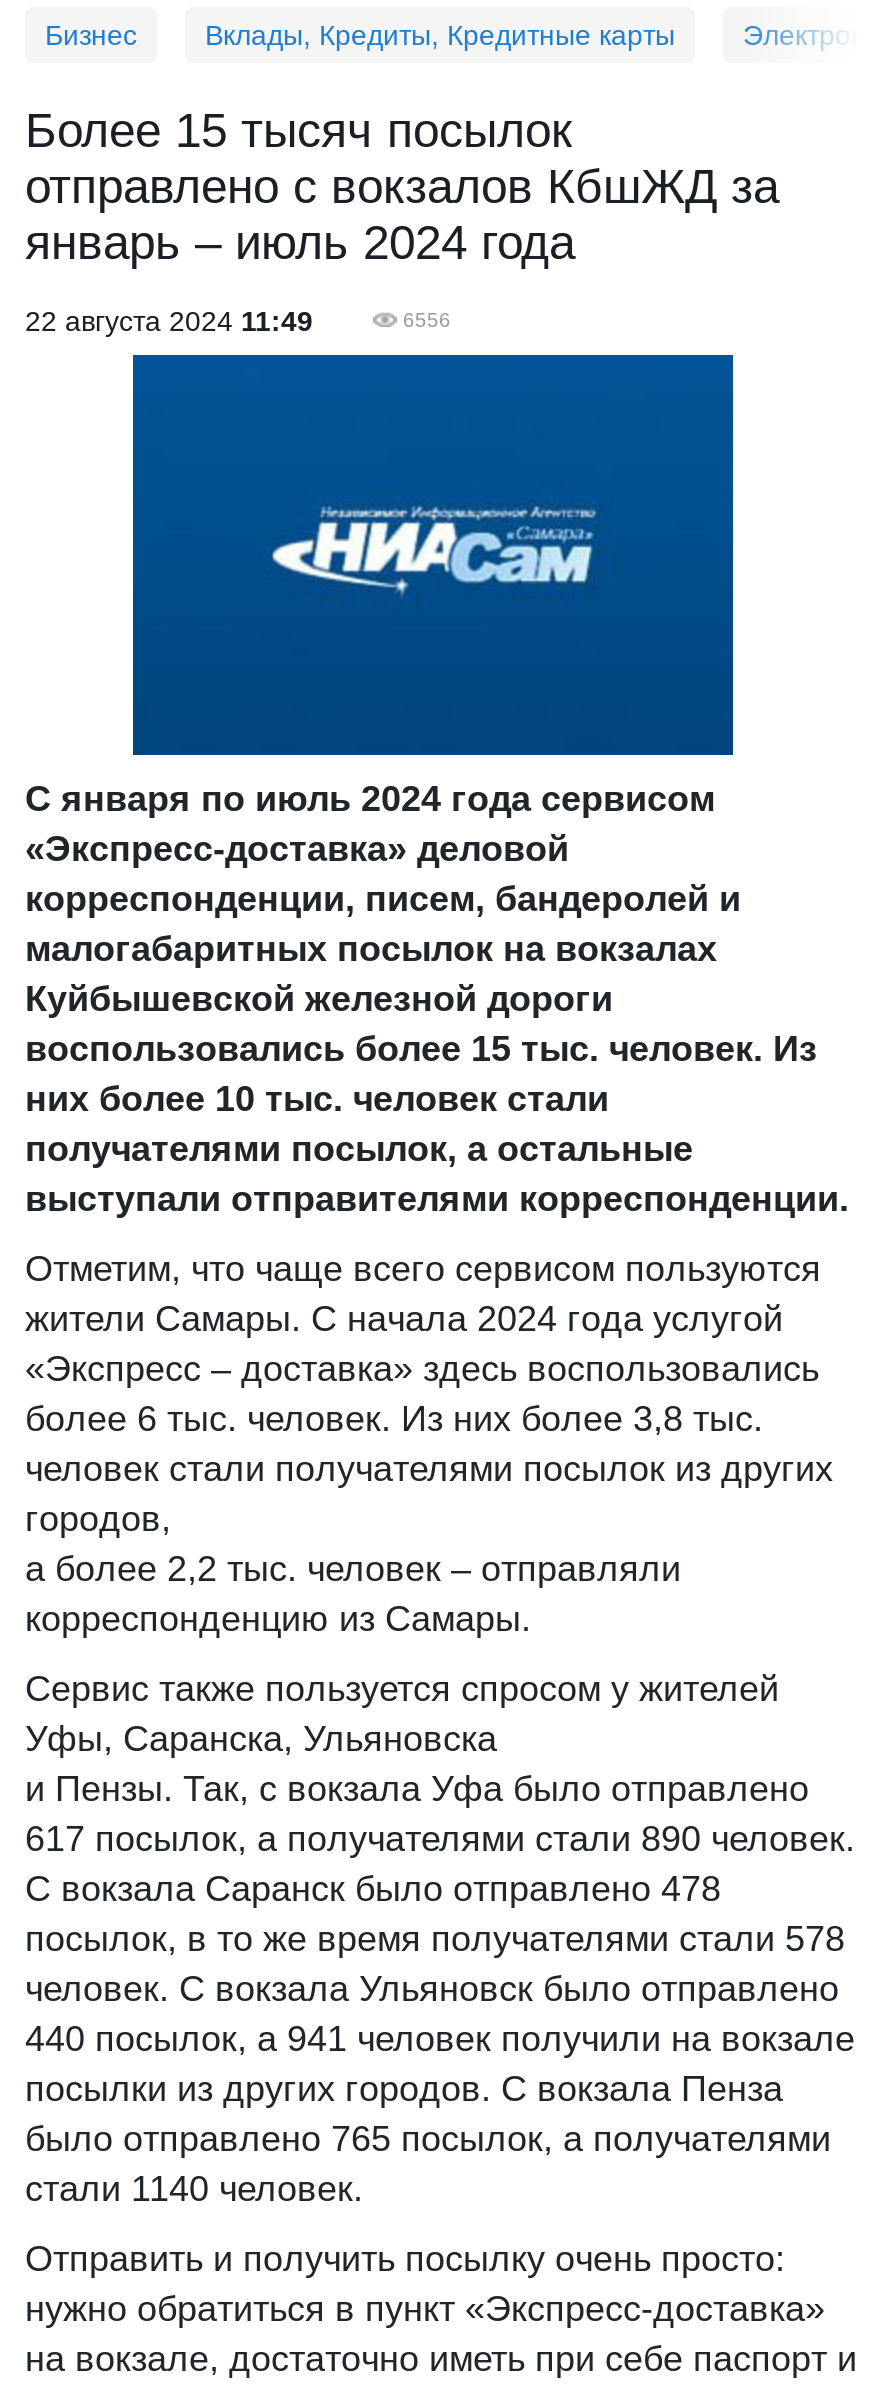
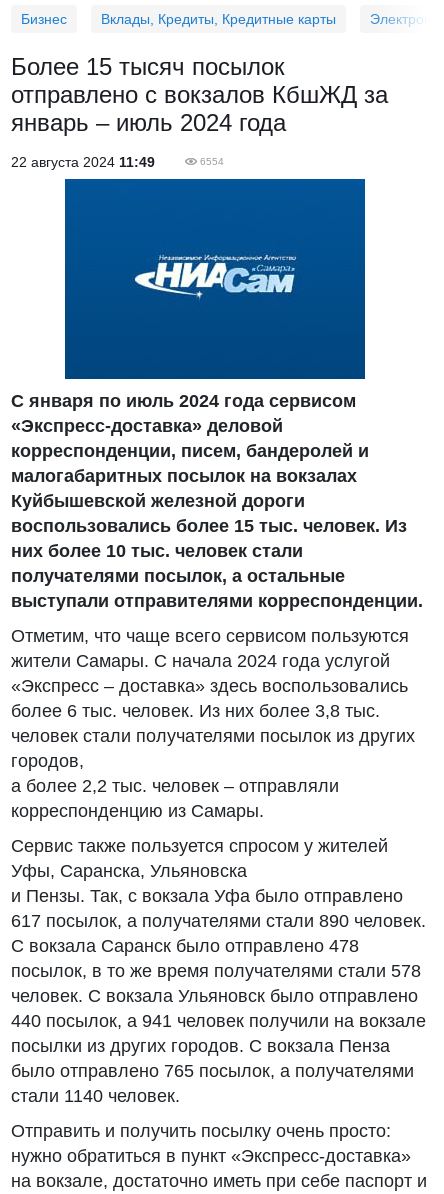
- 6556
+ 6554
